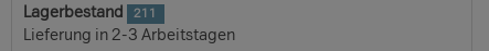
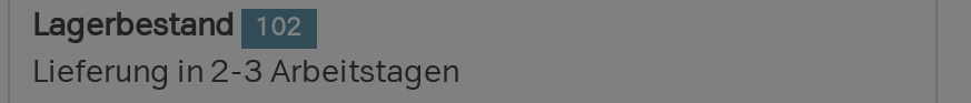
- Lagerbestand 211
+ Lagerbestand 102
